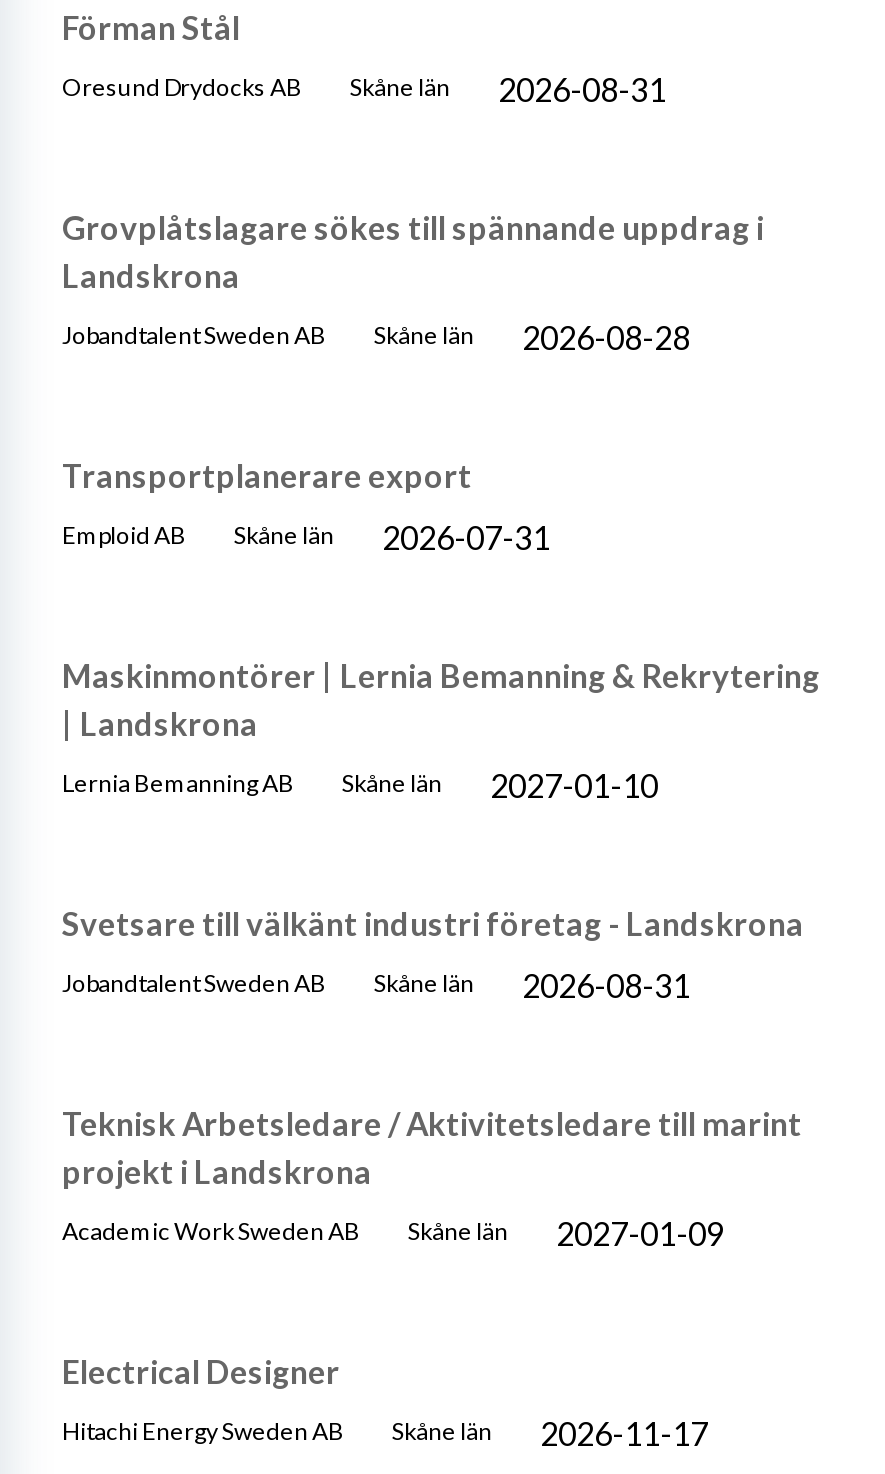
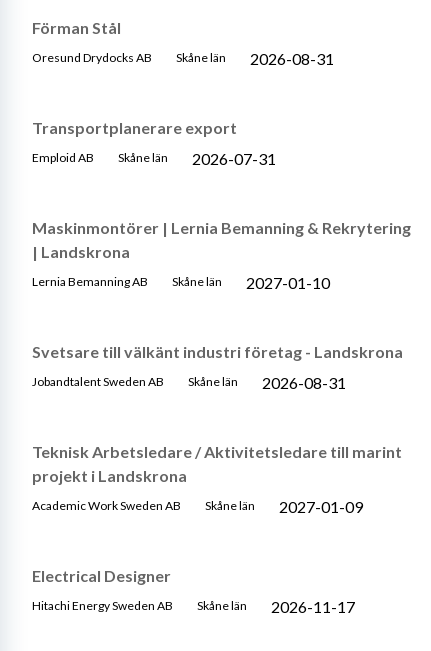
- Grovplåtslagare sökes till spännande uppdrag i
- Landskrona
- Jobandtalent Sweden AB
- Skåne län
- 2026-08-28
